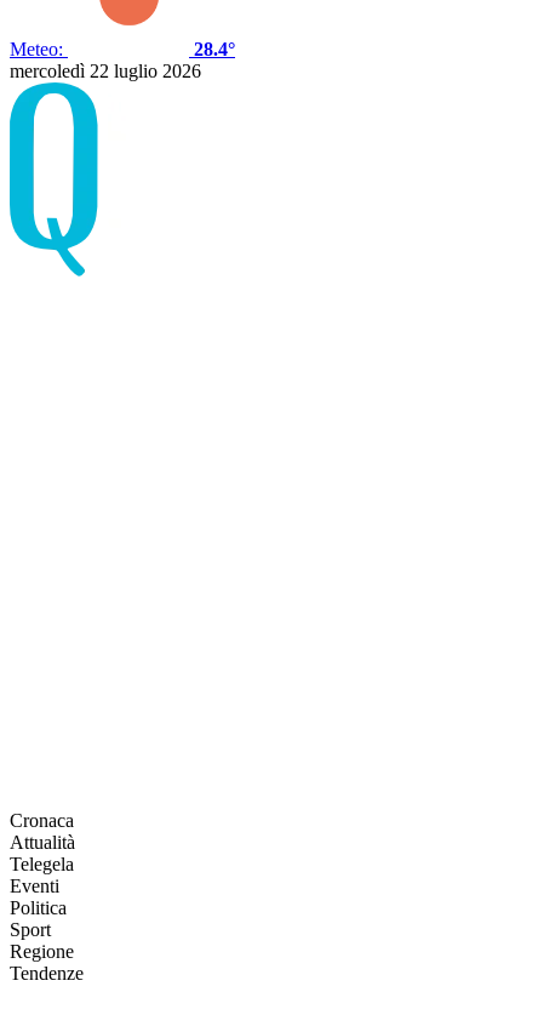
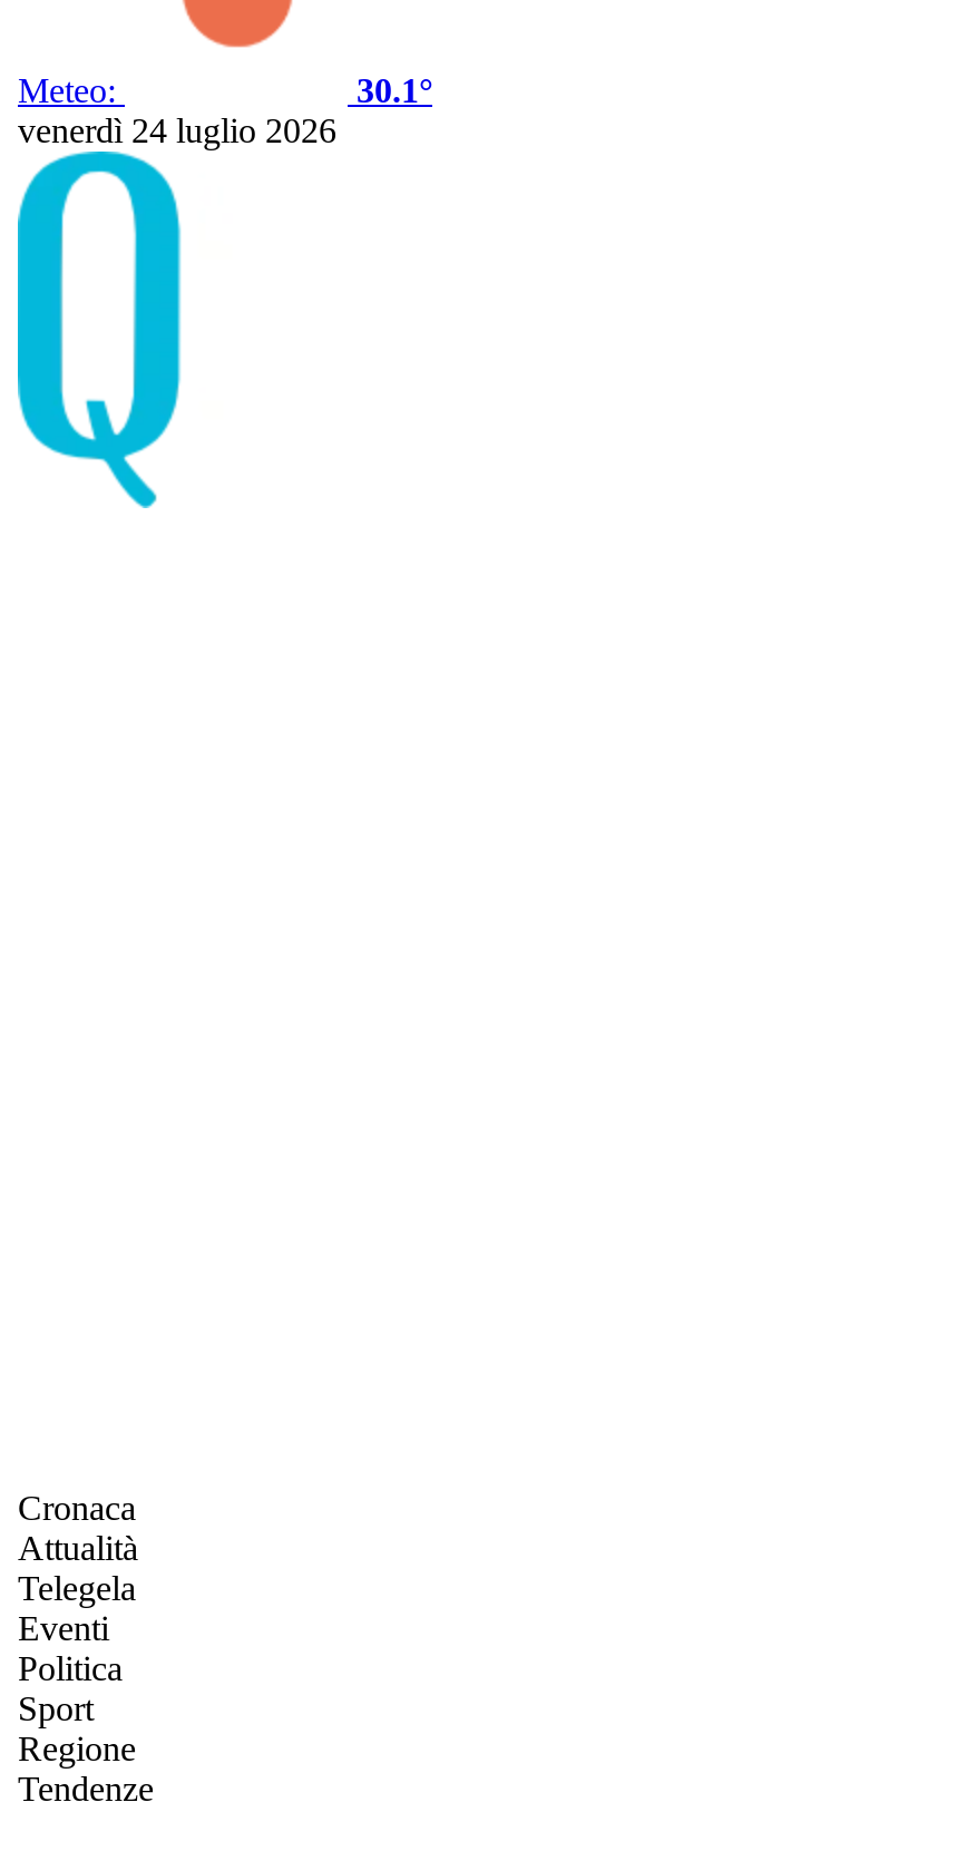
- 28.4°
+ 30.1°

- mercoledì 22 luglio 2026
+ venerdì 24 luglio 2026
